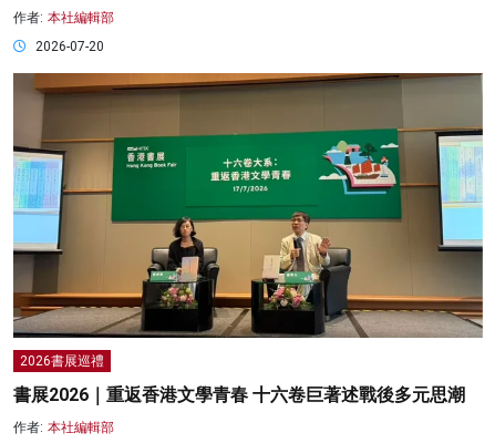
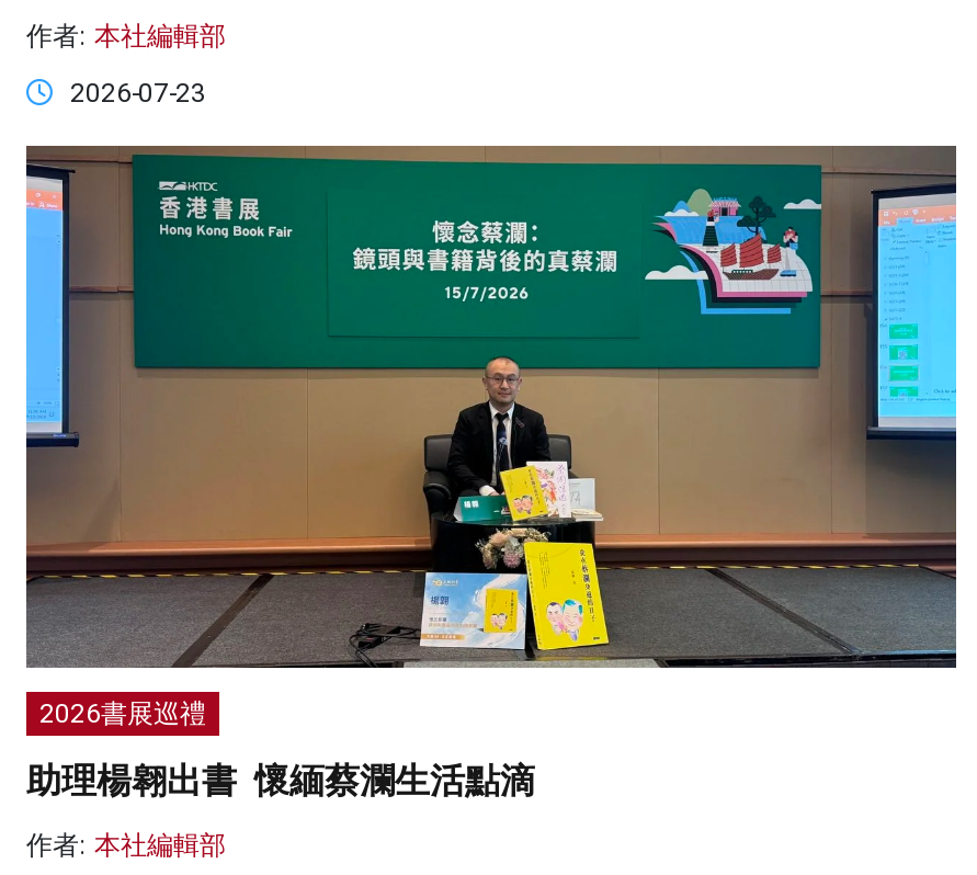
- 2026-07-20
+ 2026-07-23

- [image]
+ [image]

- 書展2026｜重返香港文學青春 十六卷巨著述戰後多元思潮
+ 助理楊翱出書 懷緬蔡瀾生活點滴
